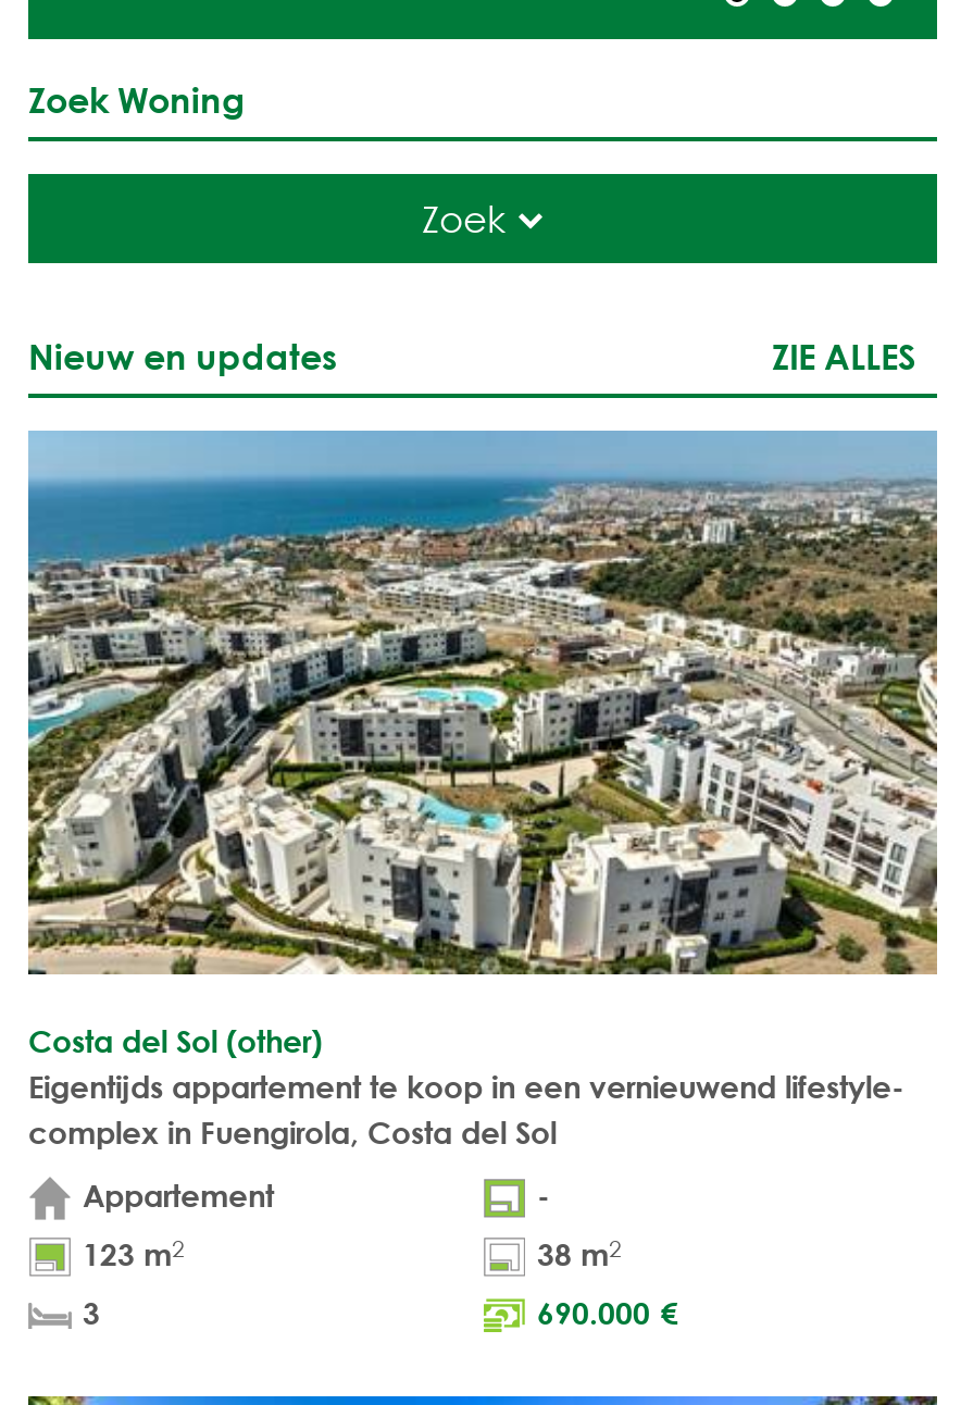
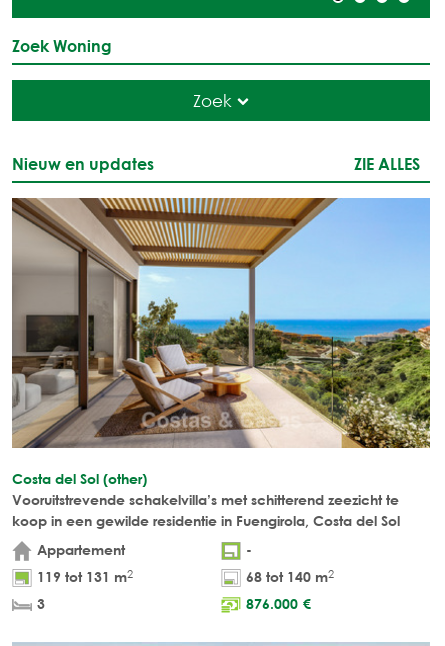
- [image]
+ [image]

- Eigentijds appartement te koop in een vernieuwend lifestyle-
- complex in Fuengirola, Costa del Sol
+ Vooruitstrevende schakelvilla’s met schitterend zeezicht te
+ koop in een gewilde residentie in Fuengirola, Costa del Sol

- 123 m2
- 38 m2
+ 119 tot 131 m2
+ 68 tot 140 m2

- 690.000 €
+ 876.000 €
